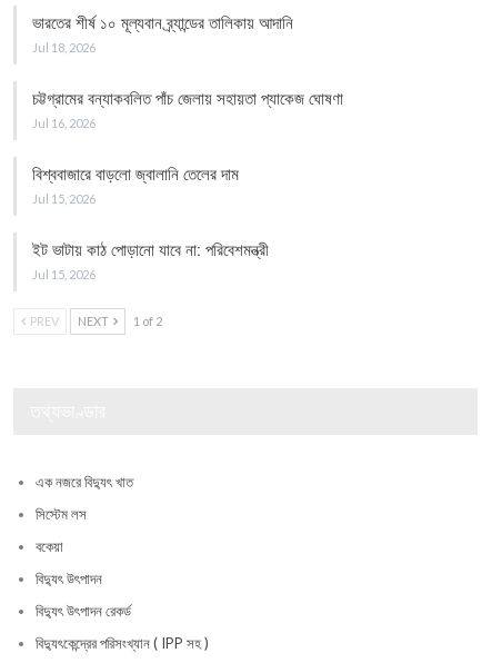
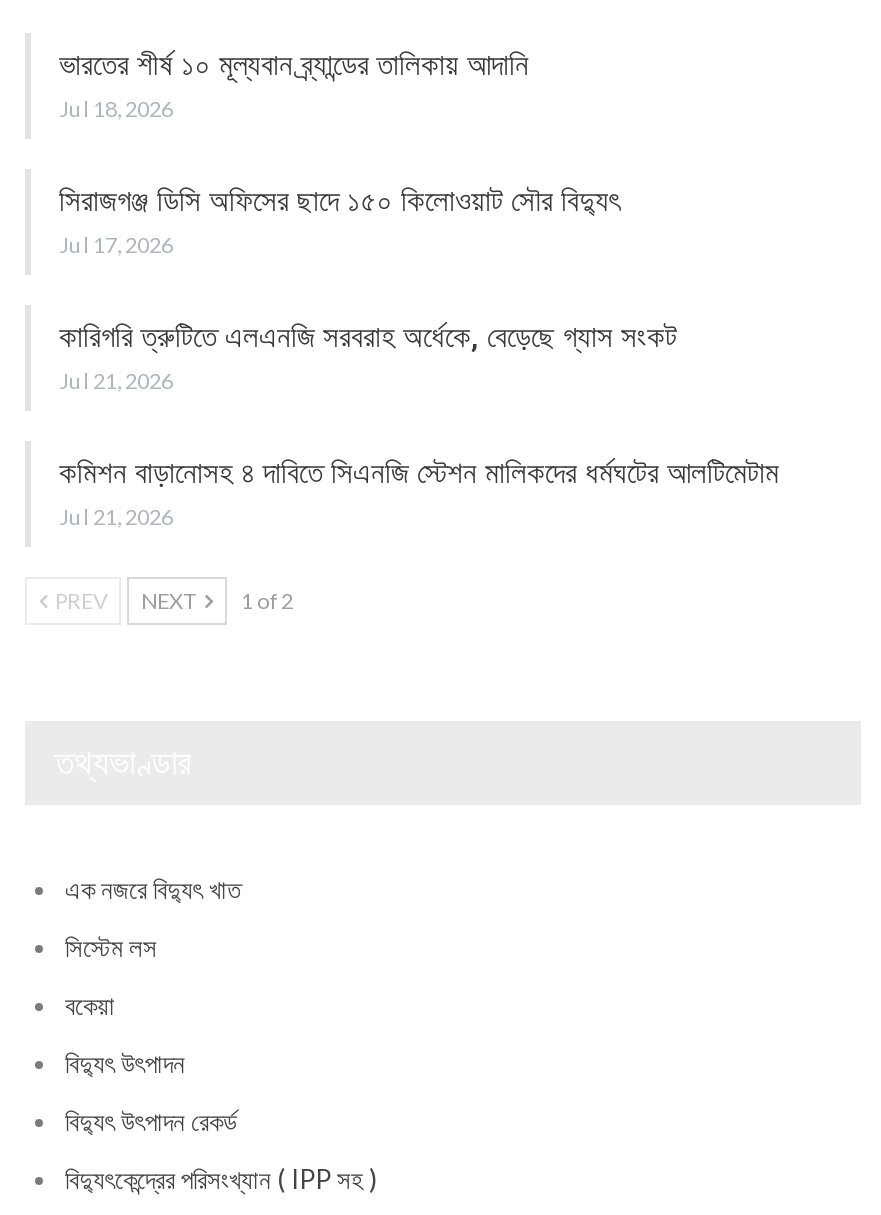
- চট্টগ্রামের বন্যাকবলিত পাঁচ জেলায় সহায়তা প্যাকেজ ঘোষণা
- Jul 16, 2026
+ সিরাজগঞ্জ ডিসি অফিসের ছাদে ১৫০ কিলোওয়াট সৌর বিদ্যুৎ
+ Jul 17, 2026

- বিশ্ববাজারে বাড়লো জ্বালানি তেলের দাম
- Jul 15, 2026
+ কারিগরি ত্রুটিতে এলএনজি সরবরাহ অর্ধেকে, বেড়েছে গ্যাস সংকট
+ Jul 21, 2026

- ইট ভাটায় কাঠ পোড়ানো যাবে না: পরিবেশমন্ত্রী
- Jul 15, 2026
+ কমিশন বাড়ানোসহ ৪ দাবিতে সিএনজি স্টেশন মালিকদের ধর্মঘটের আলটিমেটাম
+ Jul 21, 2026
